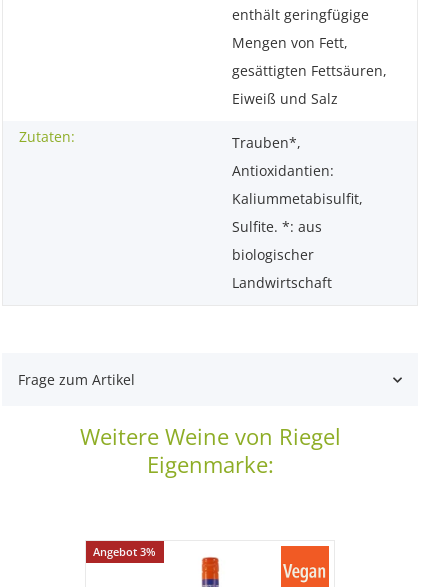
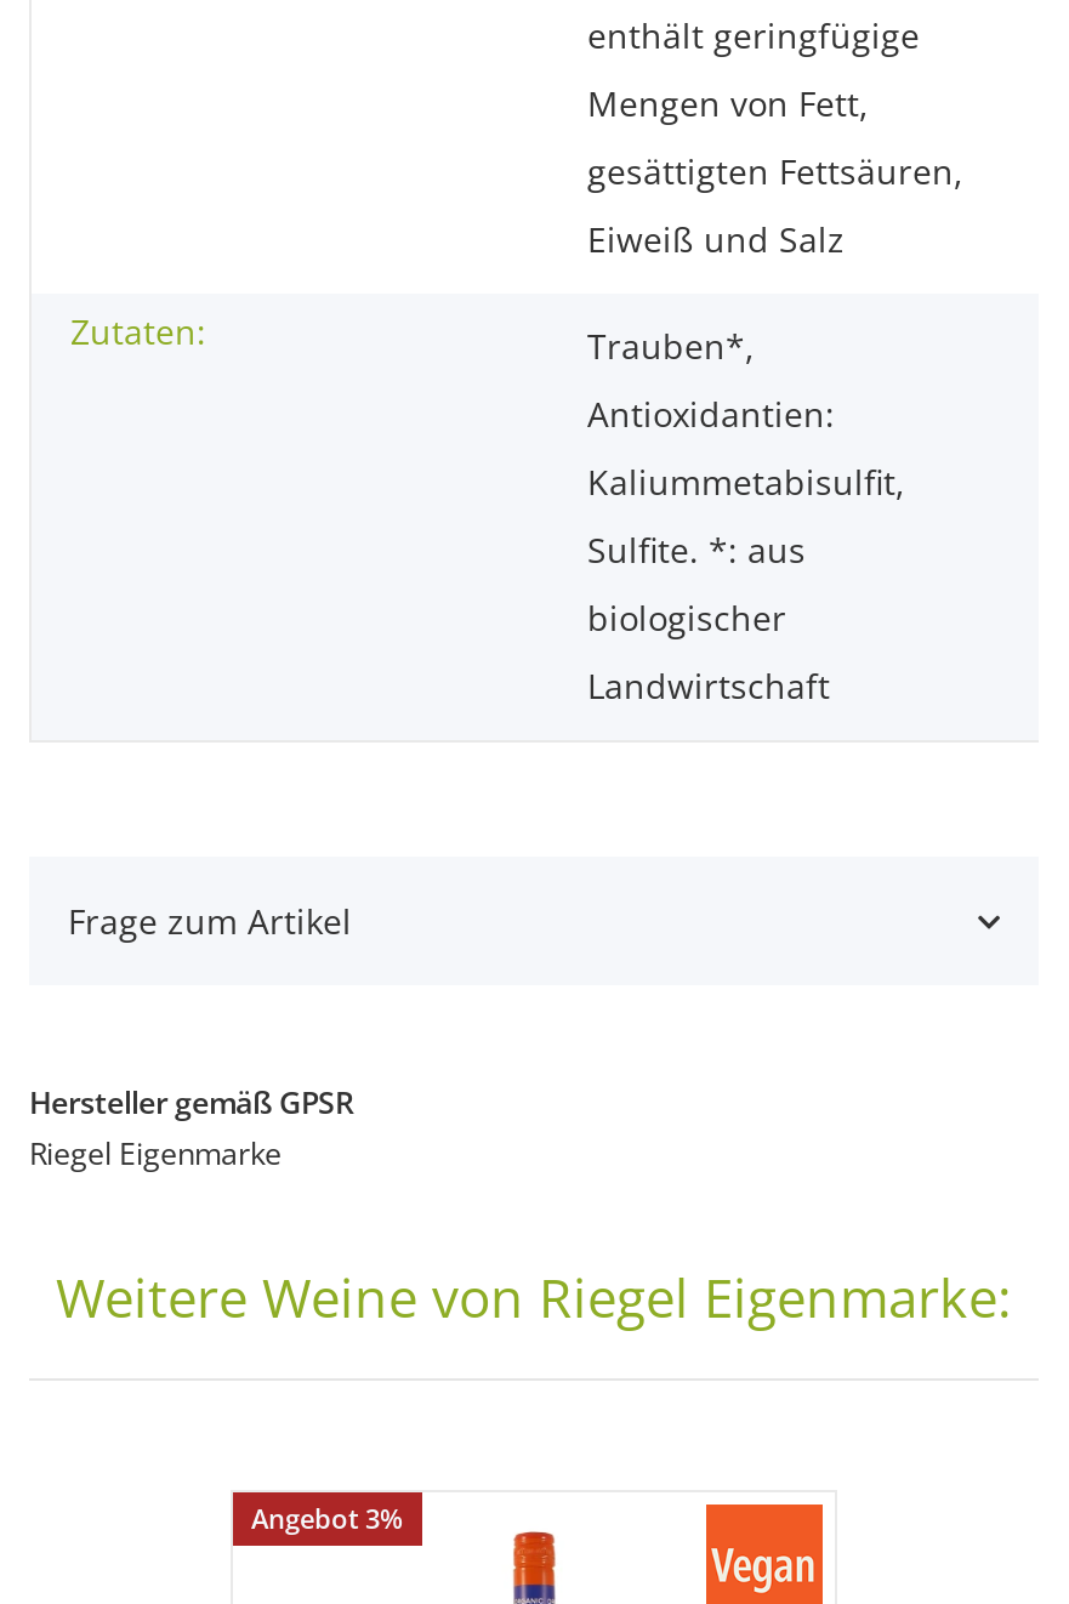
- Weitere Weine von Riegel
- Eigenmarke:
+ Hersteller gemäß GPSR
+ Riegel Eigenmarke
+ Weitere Weine von Riegel Eigenmarke:
